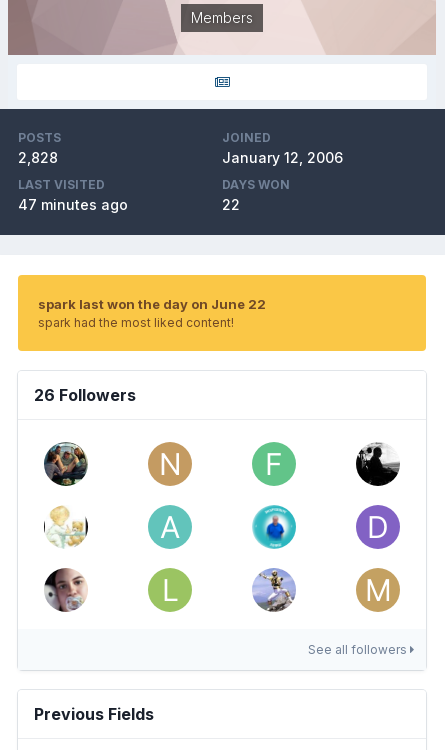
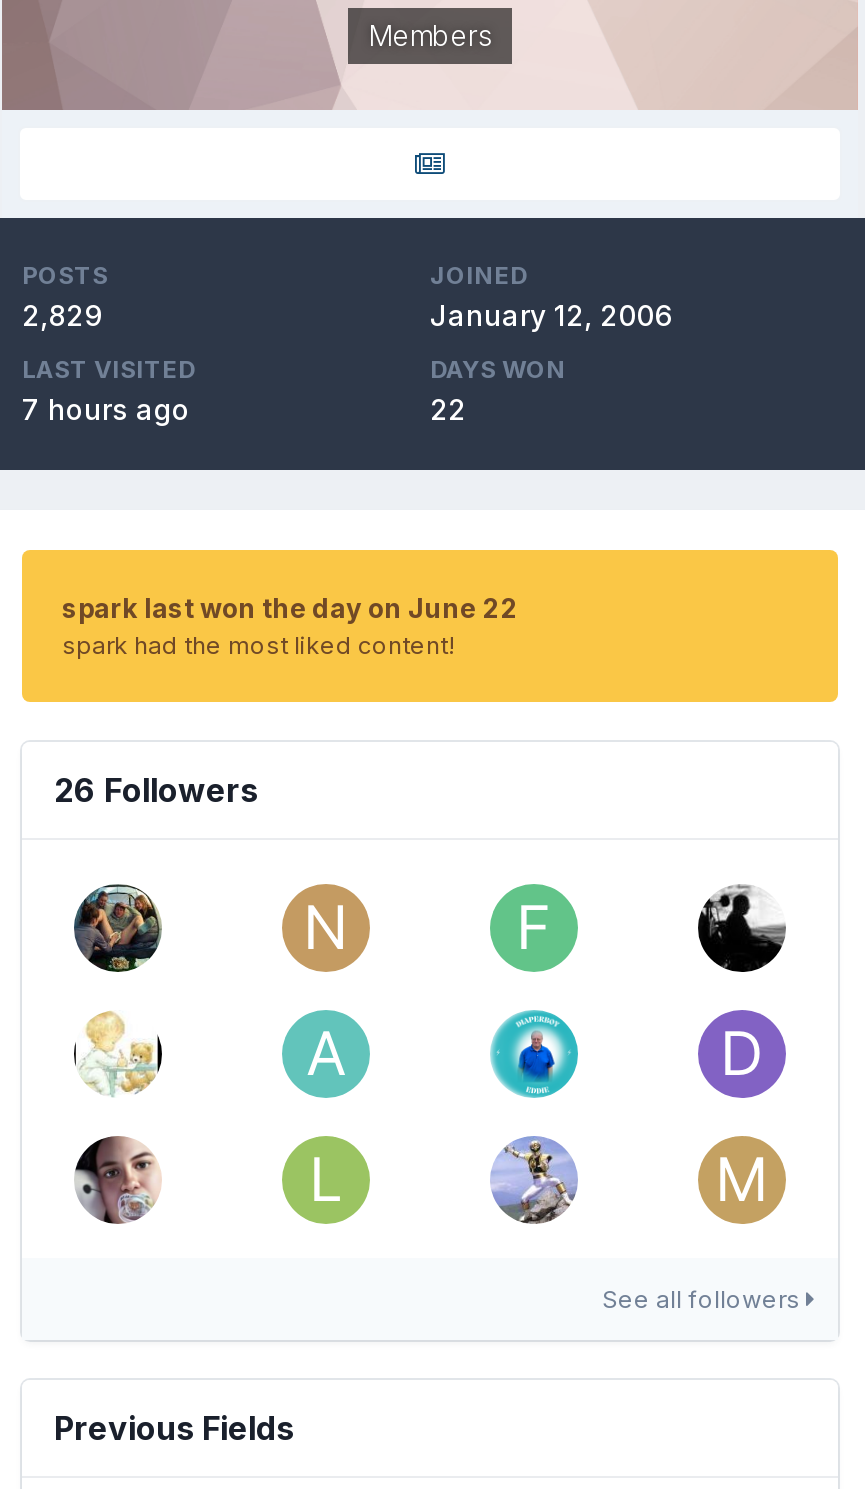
- 2,828
+ 2,829

- 47 minutes ago
+ 7 hours ago
